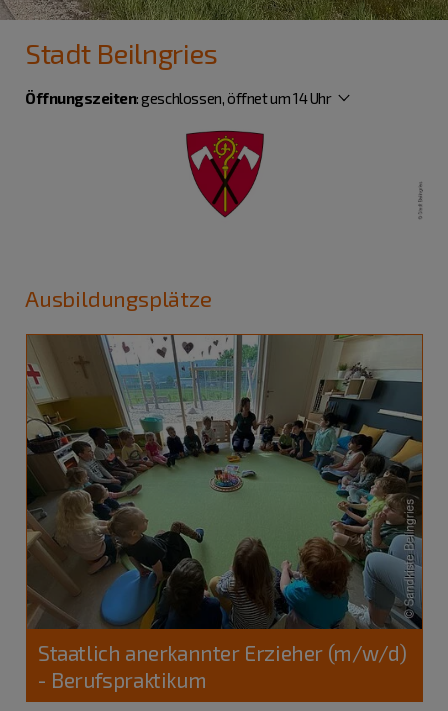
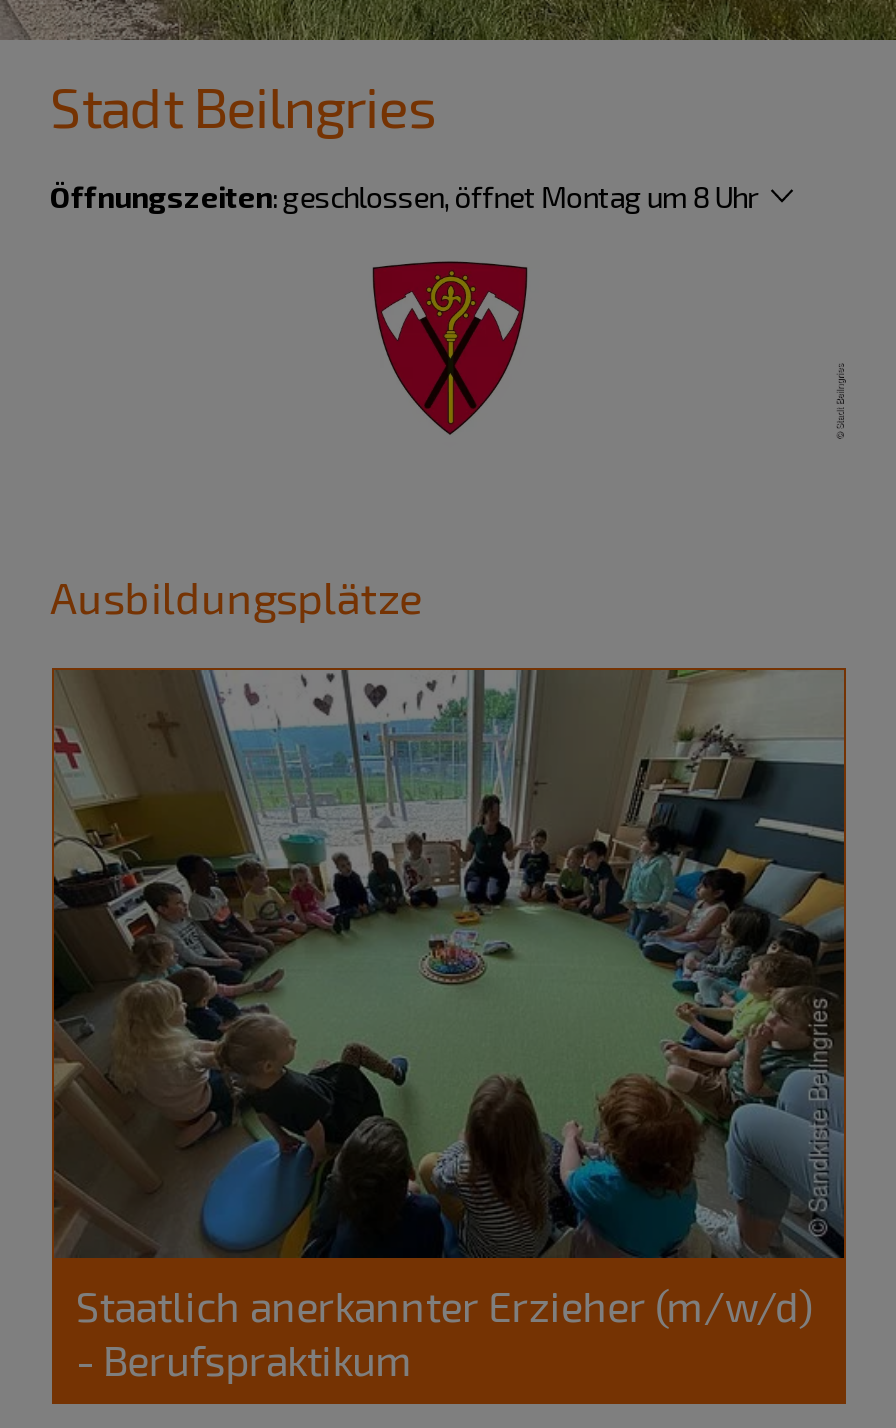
- Öffnungszeiten: geschlossen, öffnet um 14 Uhr
+ Öffnungszeiten: geschlossen, öffnet Montag um 8 Uhr
